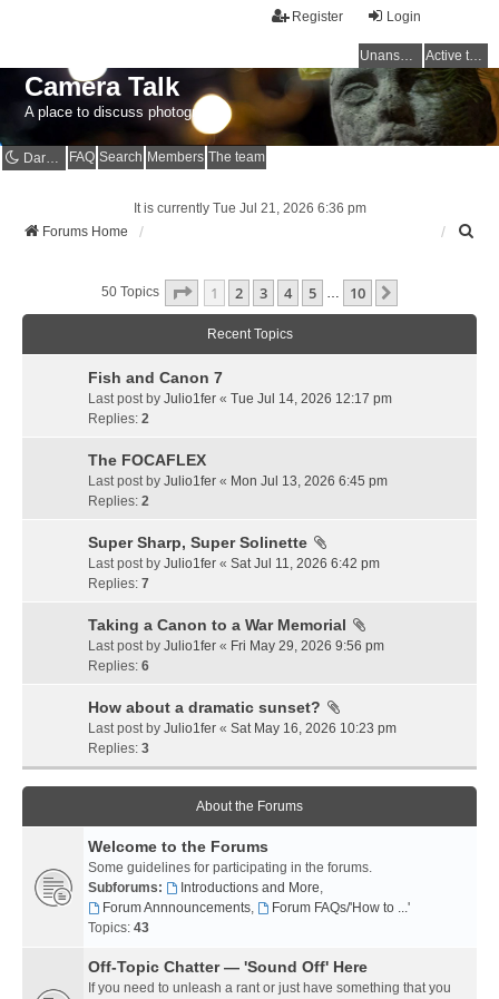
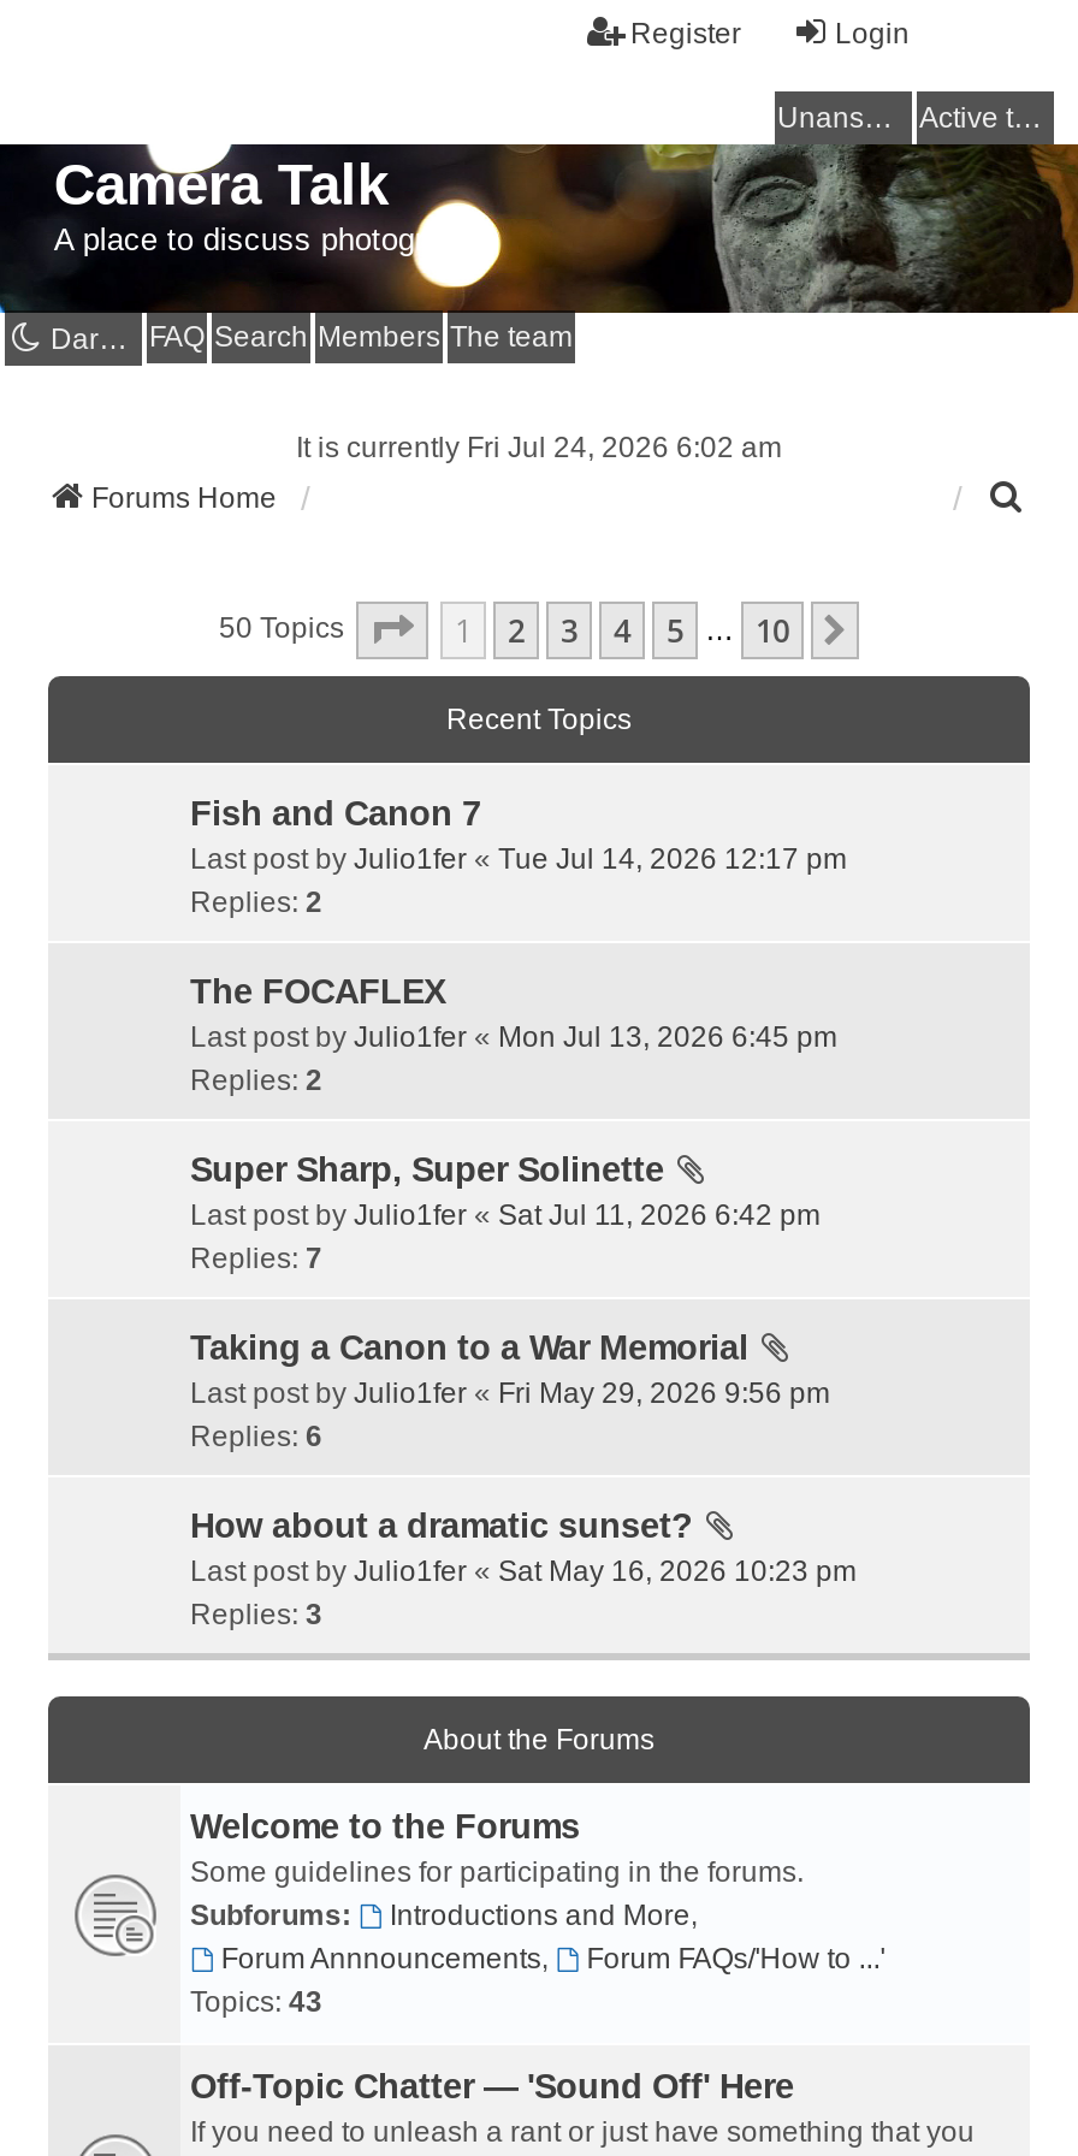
- It is currently Tue Jul 21, 2026 6:36 pm
+ It is currently Fri Jul 24, 2026 6:02 am
